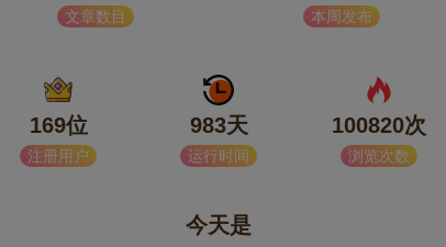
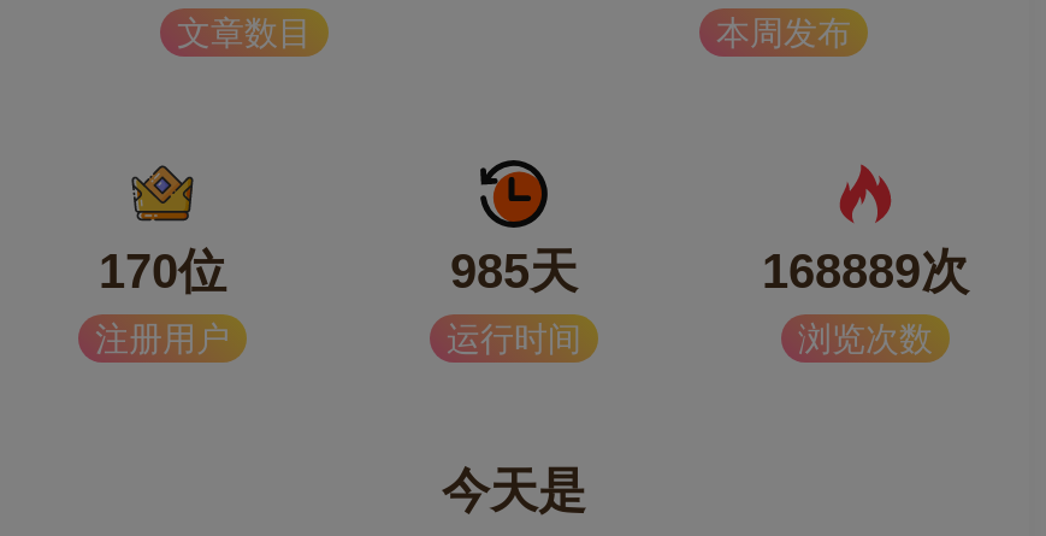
- 169位
+ 170位

- 983天
+ 985天

- 100820次
+ 168889次
